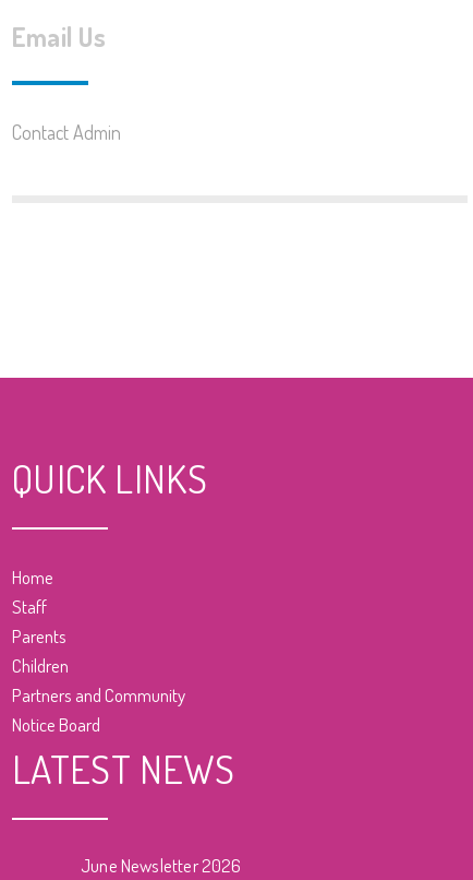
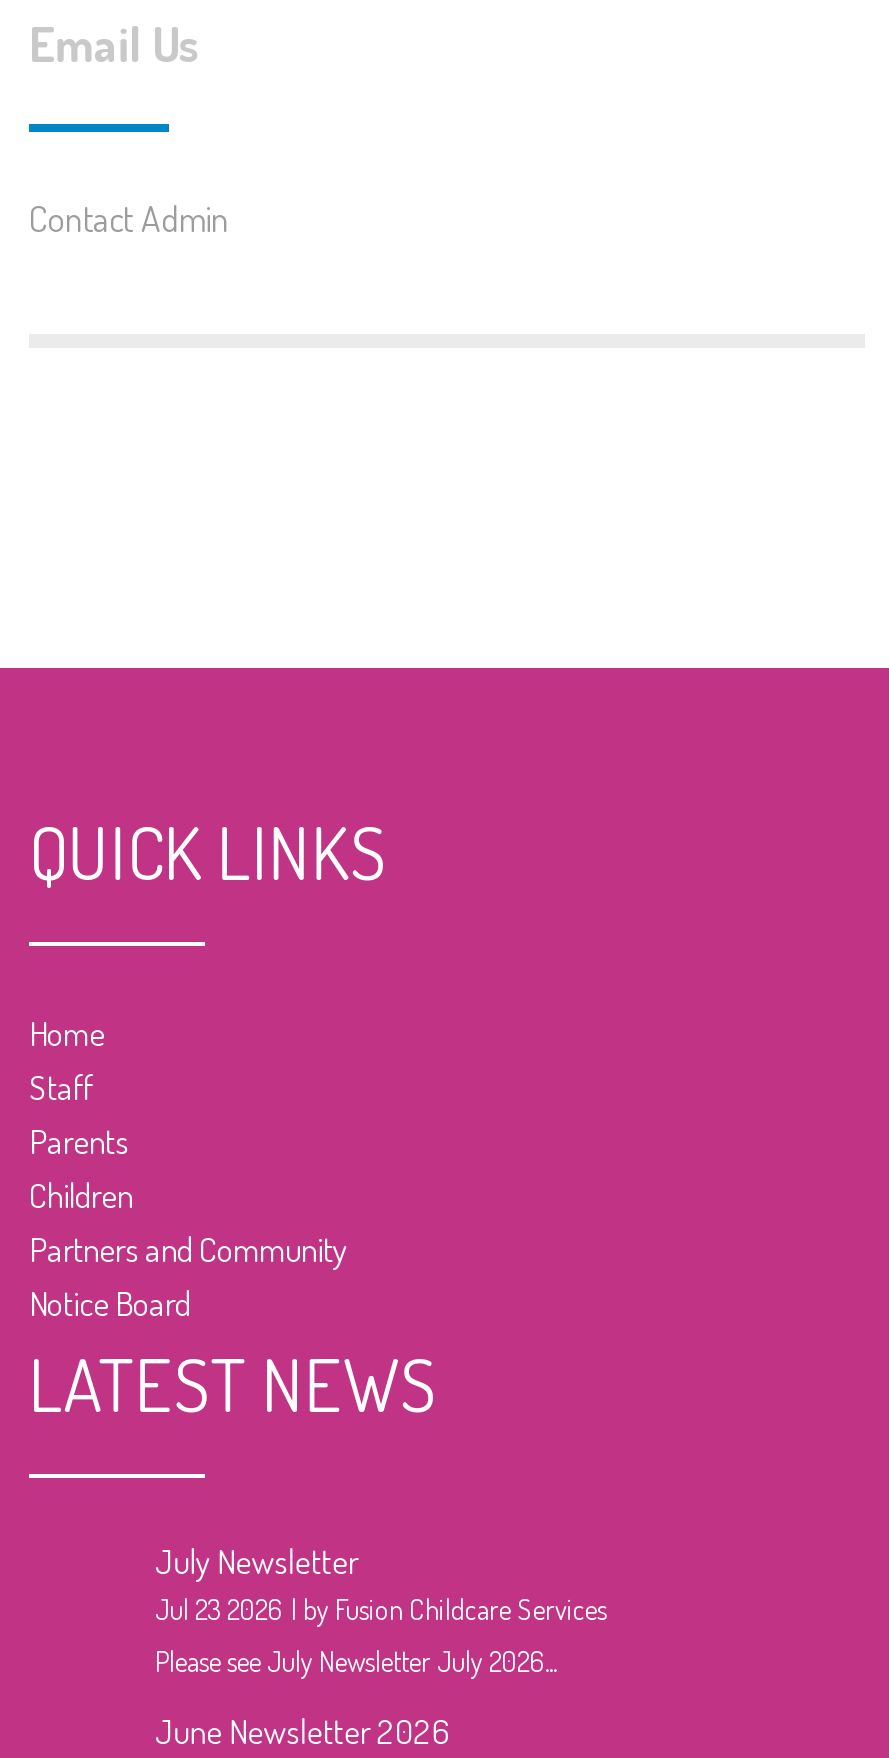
+ July Newsletter
+ Jul 23 2026 by Fusion Childcare Services
+ Please see July Newsletter July 2026...
